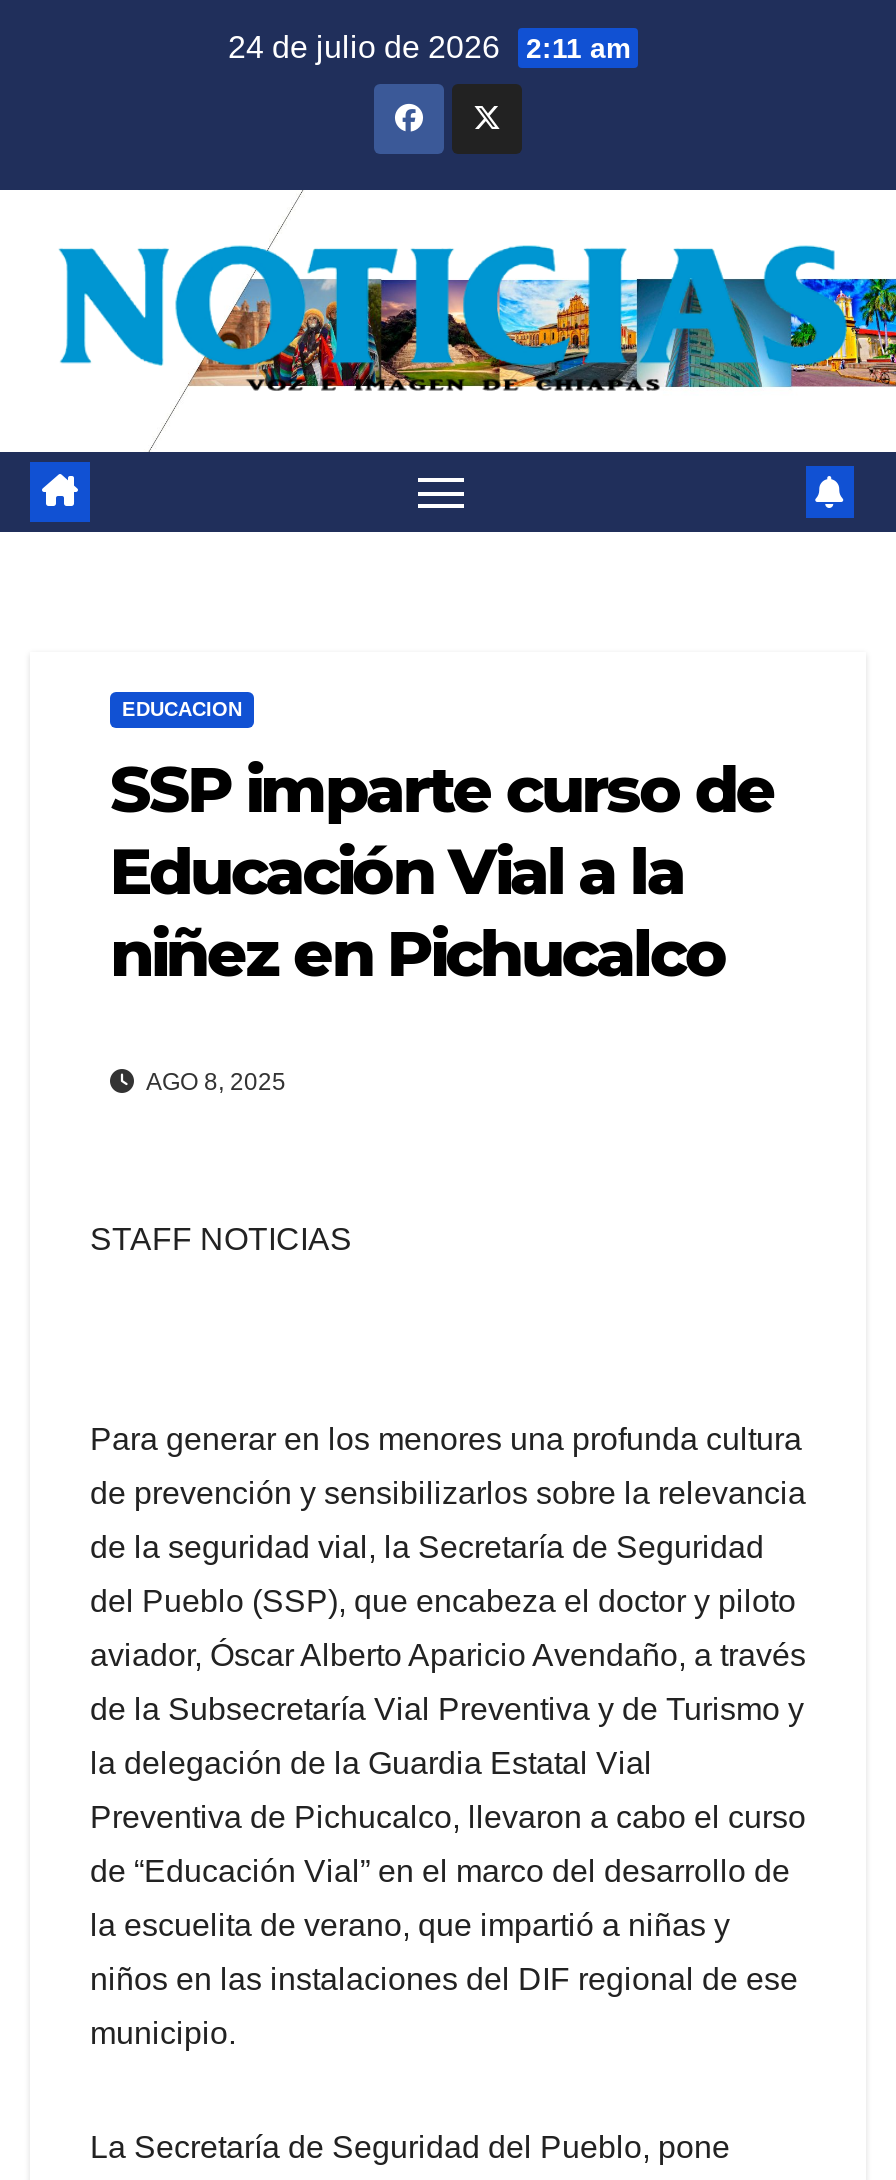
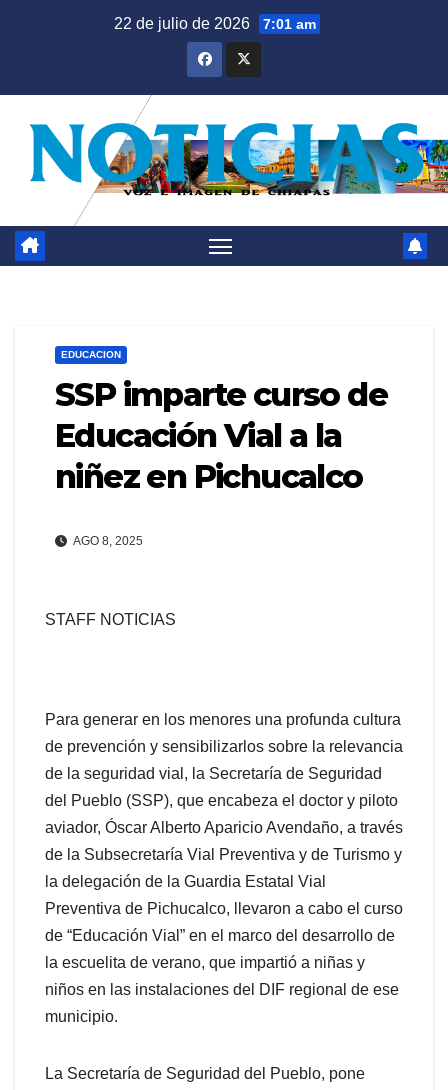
- 24 de julio de 2026 2:11 am
+ 22 de julio de 2026 7:01 am
